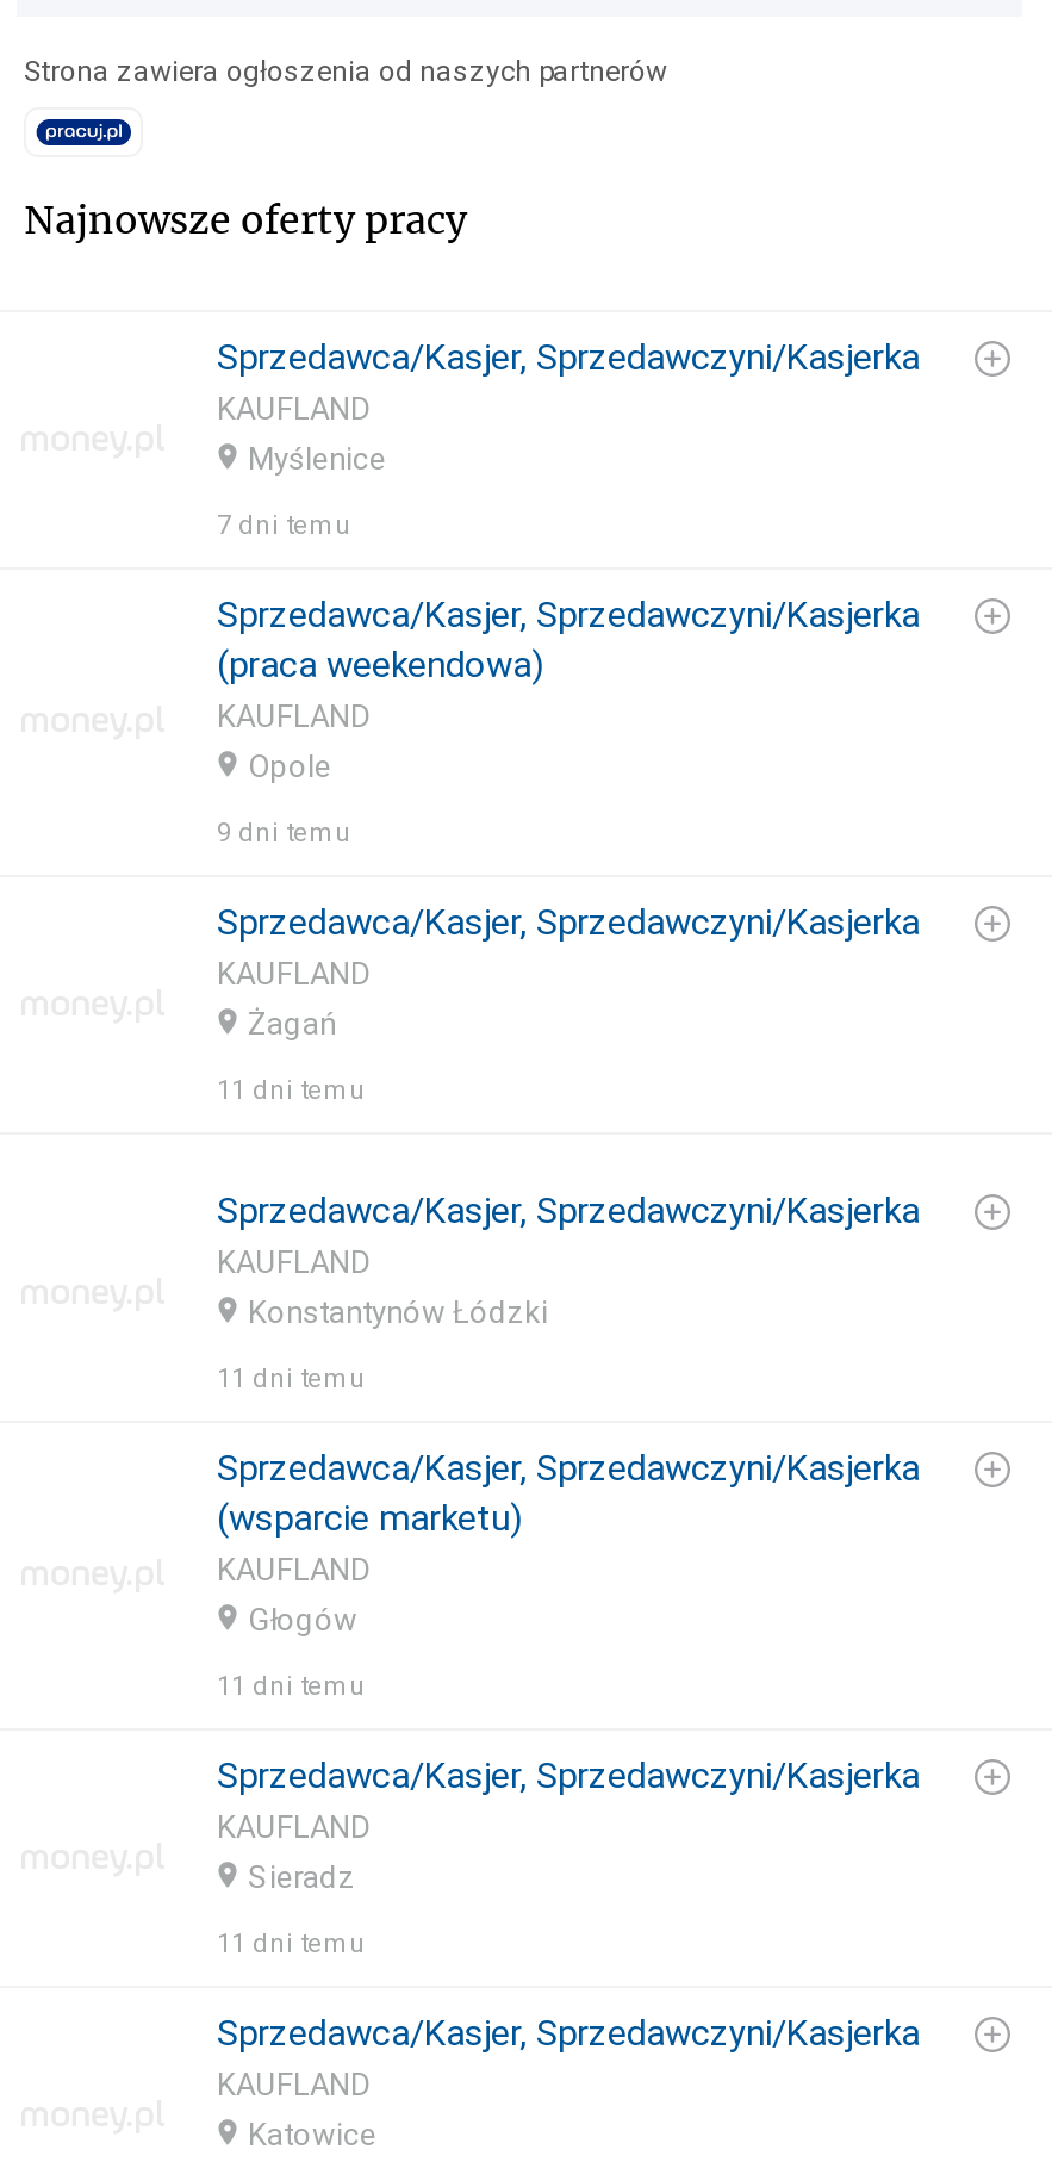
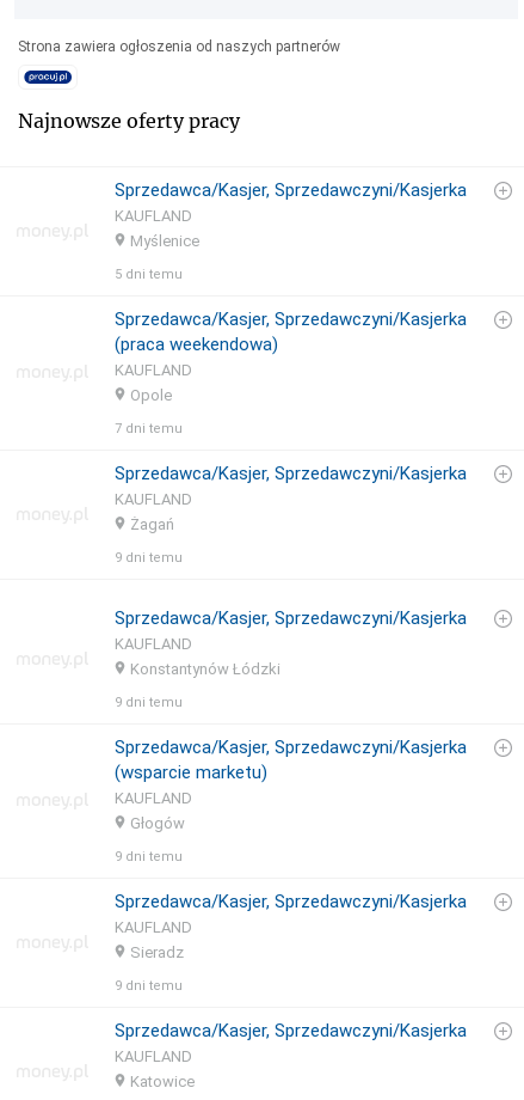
- 7 dni temu
+ 5 dni temu

- 9 dni temu
+ 7 dni temu

- 11 dni temu
+ 9 dni temu

- 11 dni temu
+ 9 dni temu

- 11 dni temu
+ 9 dni temu

- 11 dni temu
+ 9 dni temu
